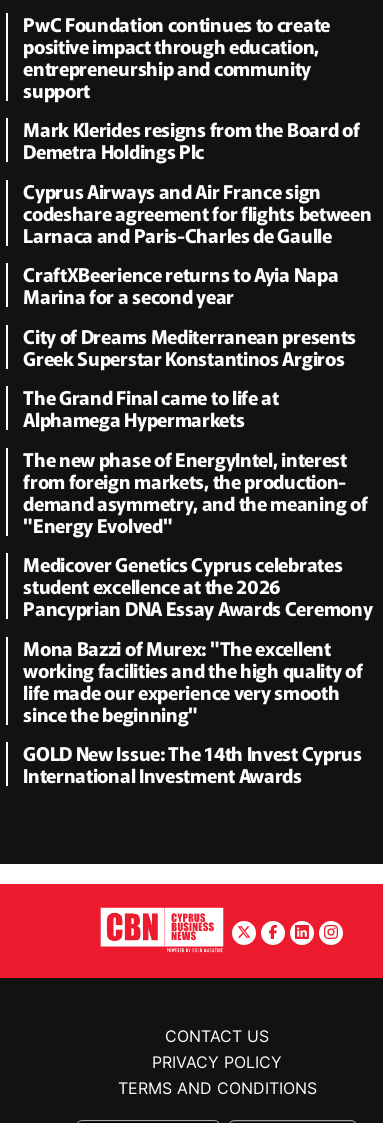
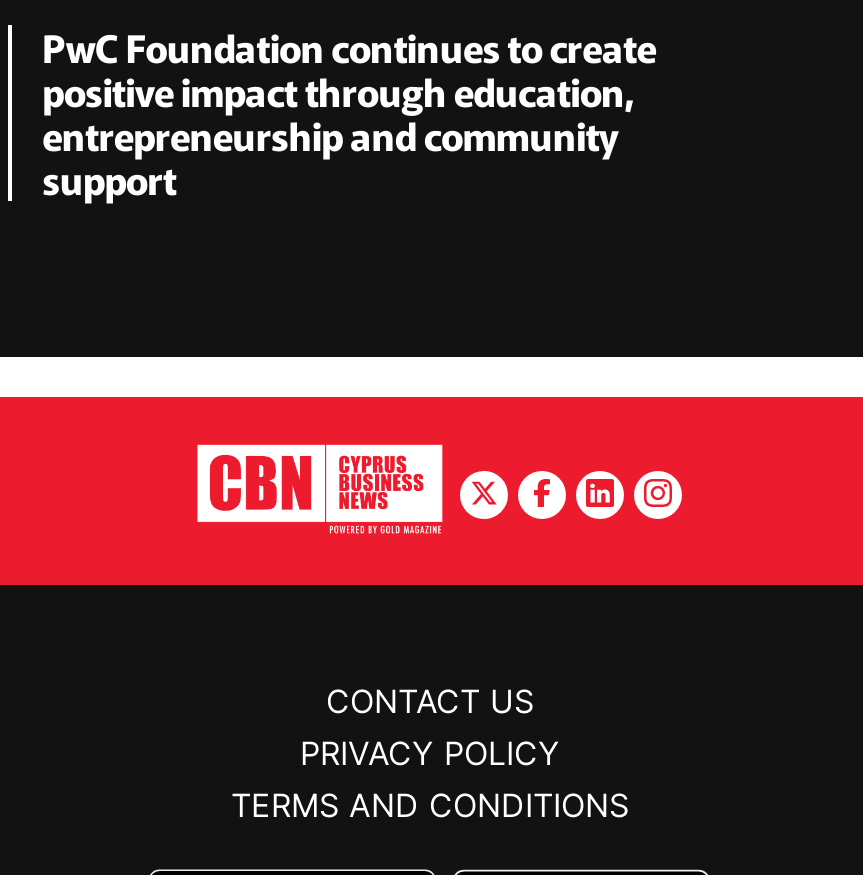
- Mark Klerides resigns from the Board of
- Demetra Holdings Plc
- Cyprus Airways and Air France sign
- codeshare agreement for flights between
- Larnaca and Paris-Charles de Gaulle
- CraftXBeerience returns to Ayia Napa
- Marina for a second year
- City of Dreams Mediterranean presents
- Greek Superstar Konstantinos Argiros
- The Grand Final came to life at
- Alphamega Hypermarkets
- The new phase of EnergyIntel, interest
- from foreign markets, the production-
- demand asymmetry, and the meaning of
- "Energy Evolved"
- Medicover Genetics Cyprus celebrates
- student excellence at the 2026
- Pancyprian DNA Essay Awards Ceremony
- Mona Bazzi of Murex: "The excellent
- working facilities and the high quality of
- life made our experience very smooth
- since the beginning"
- GOLD New Issue: The 14th Invest Cyprus
- International Investment Awards
